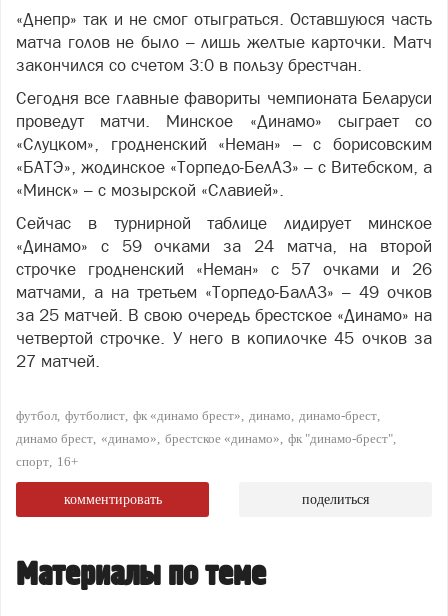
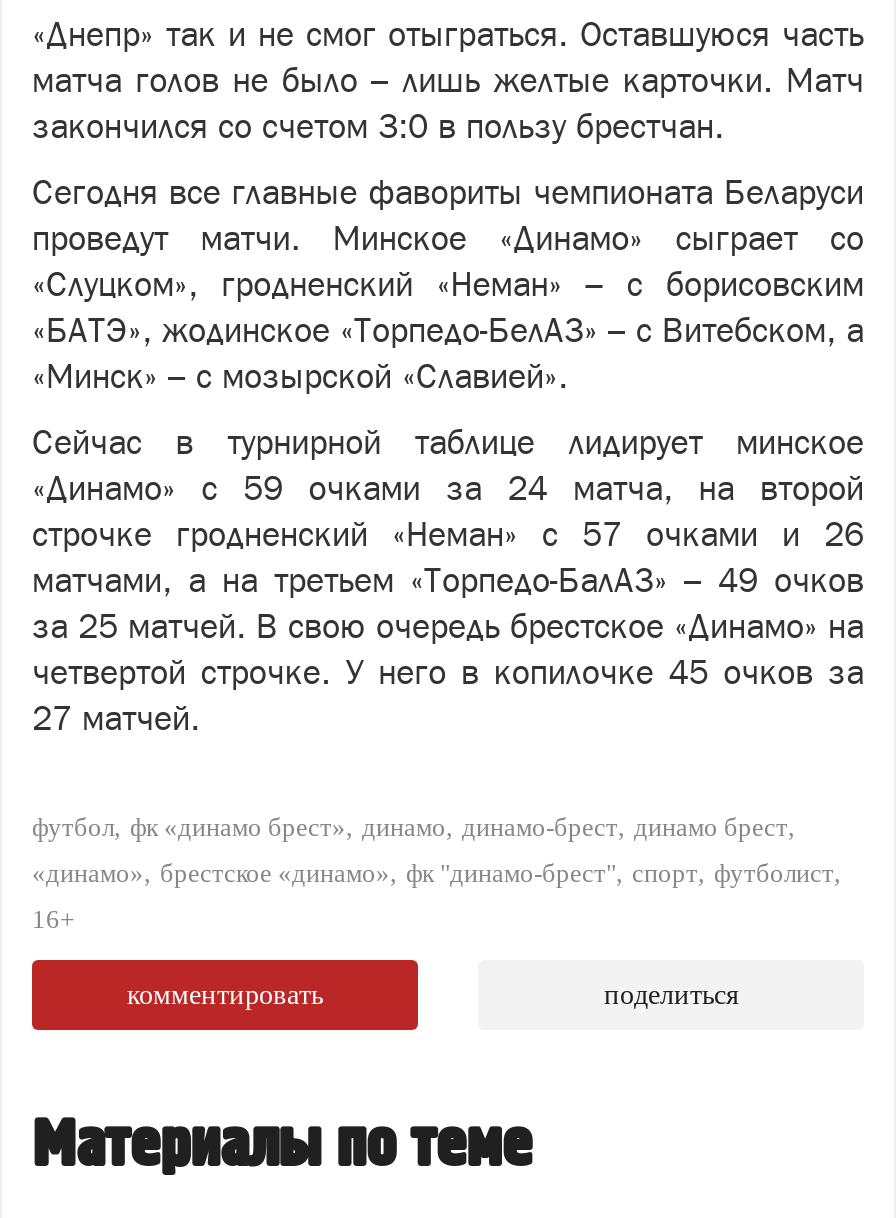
- футбол футболист фк «динамо брест» динамо динамо-брест
+ футбол фк «динамо брест» динамо динамо-брест динамо брест

- динамо брест «динамо» брестское «динамо» фк "динамо-брест"
+ «динамо» брестское «динамо» фк "динамо-брест" спорт футболист

- спорт 16+
+ 16+
